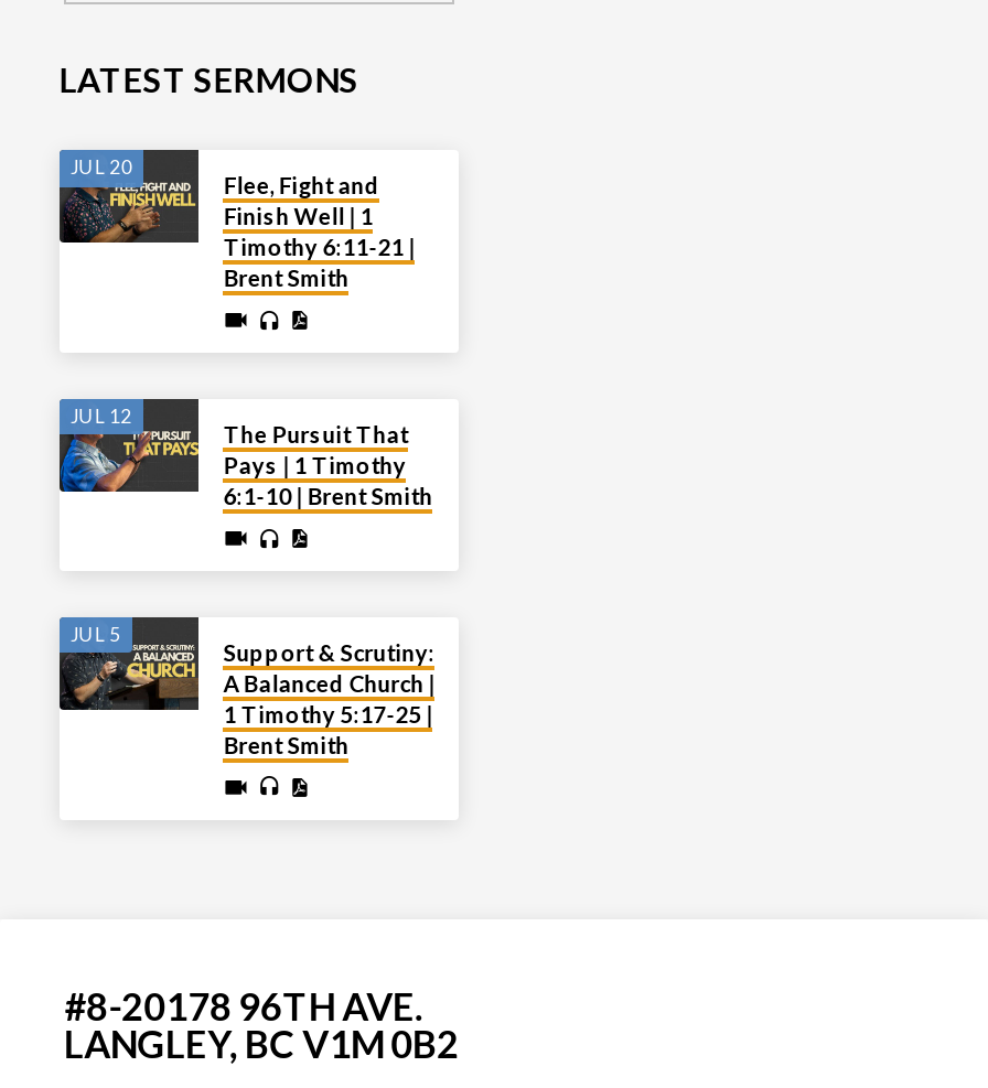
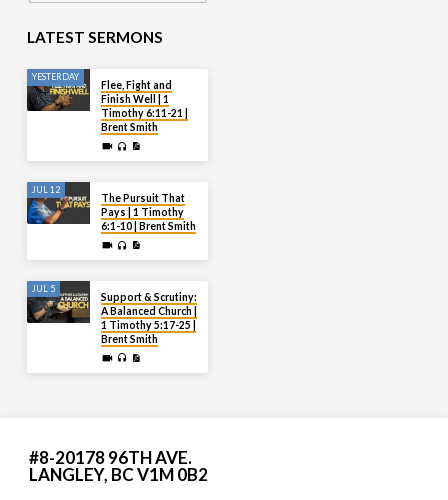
- JUL 20
+ YESTERDAY
